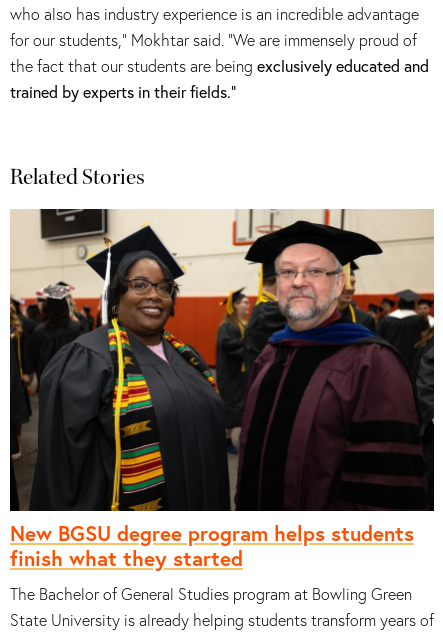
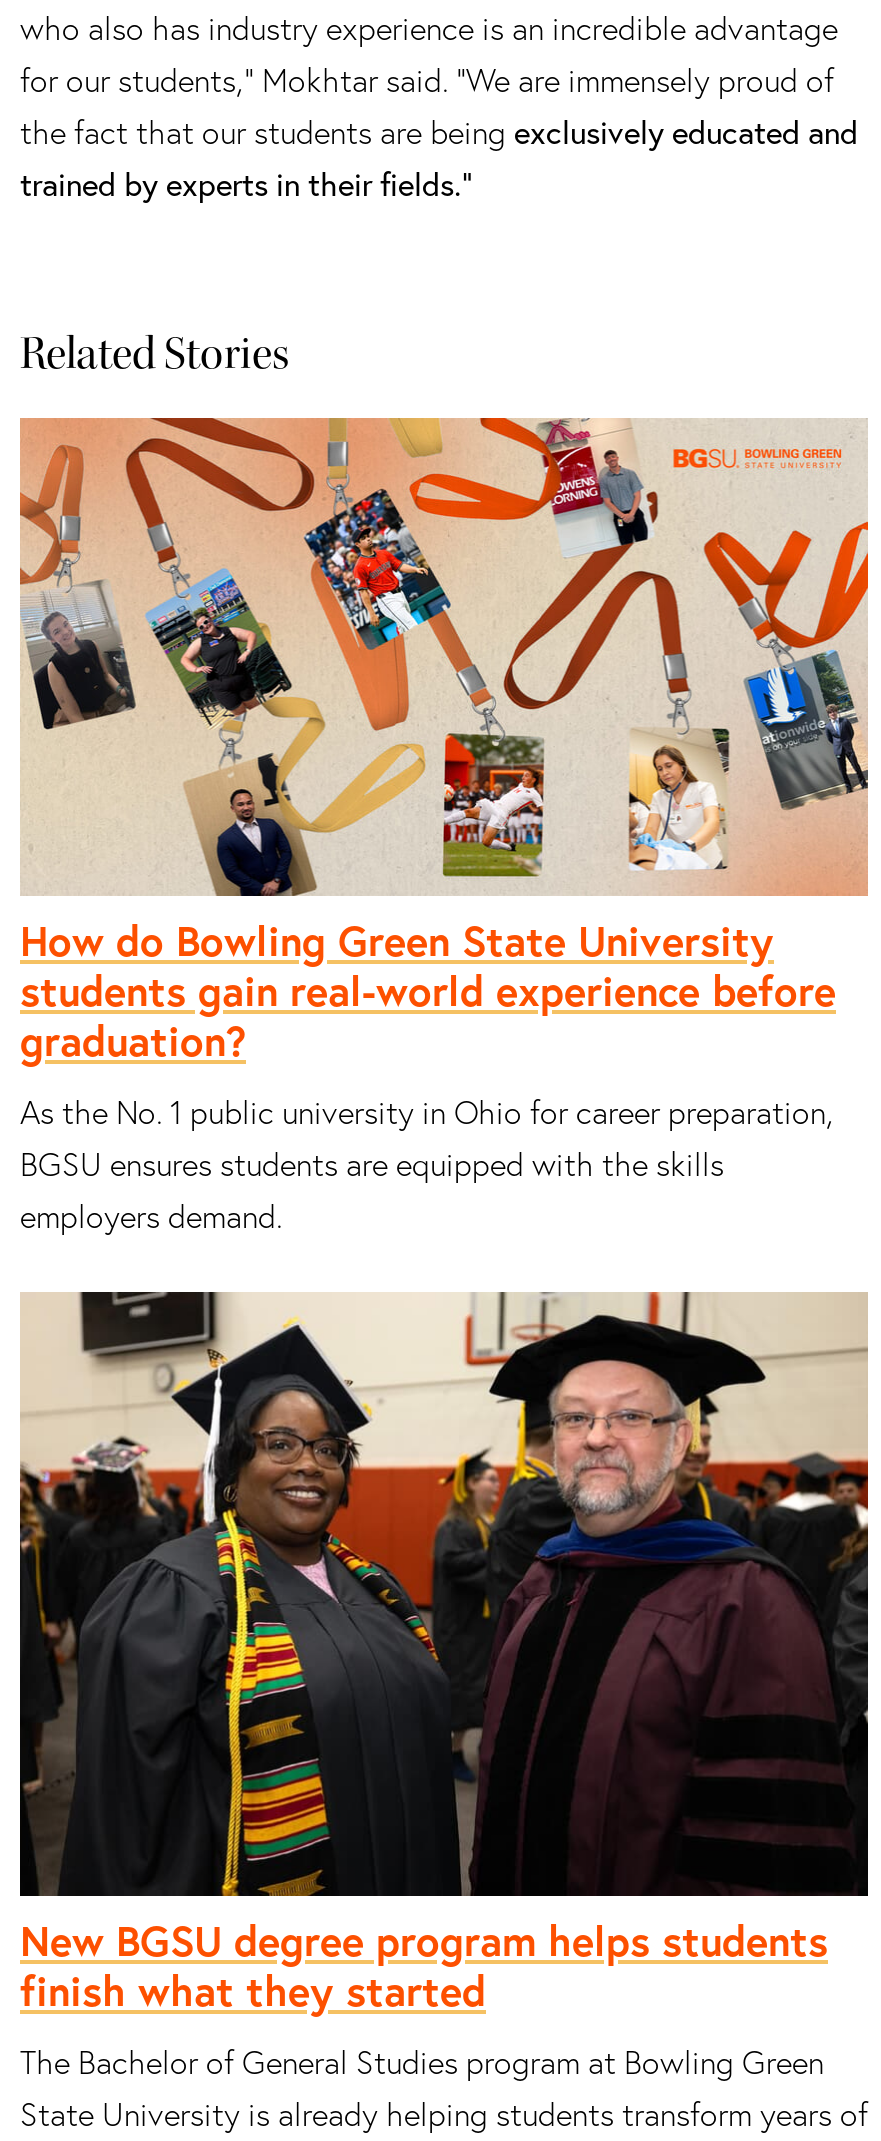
+ [image]
+ How do Bowling Green State University
+ students gain real-world experience before
+ graduation?
+ As the No. 1 public university in Ohio for career preparation,
+ BGSU ensures students are equipped with the skills
+ employers demand.
